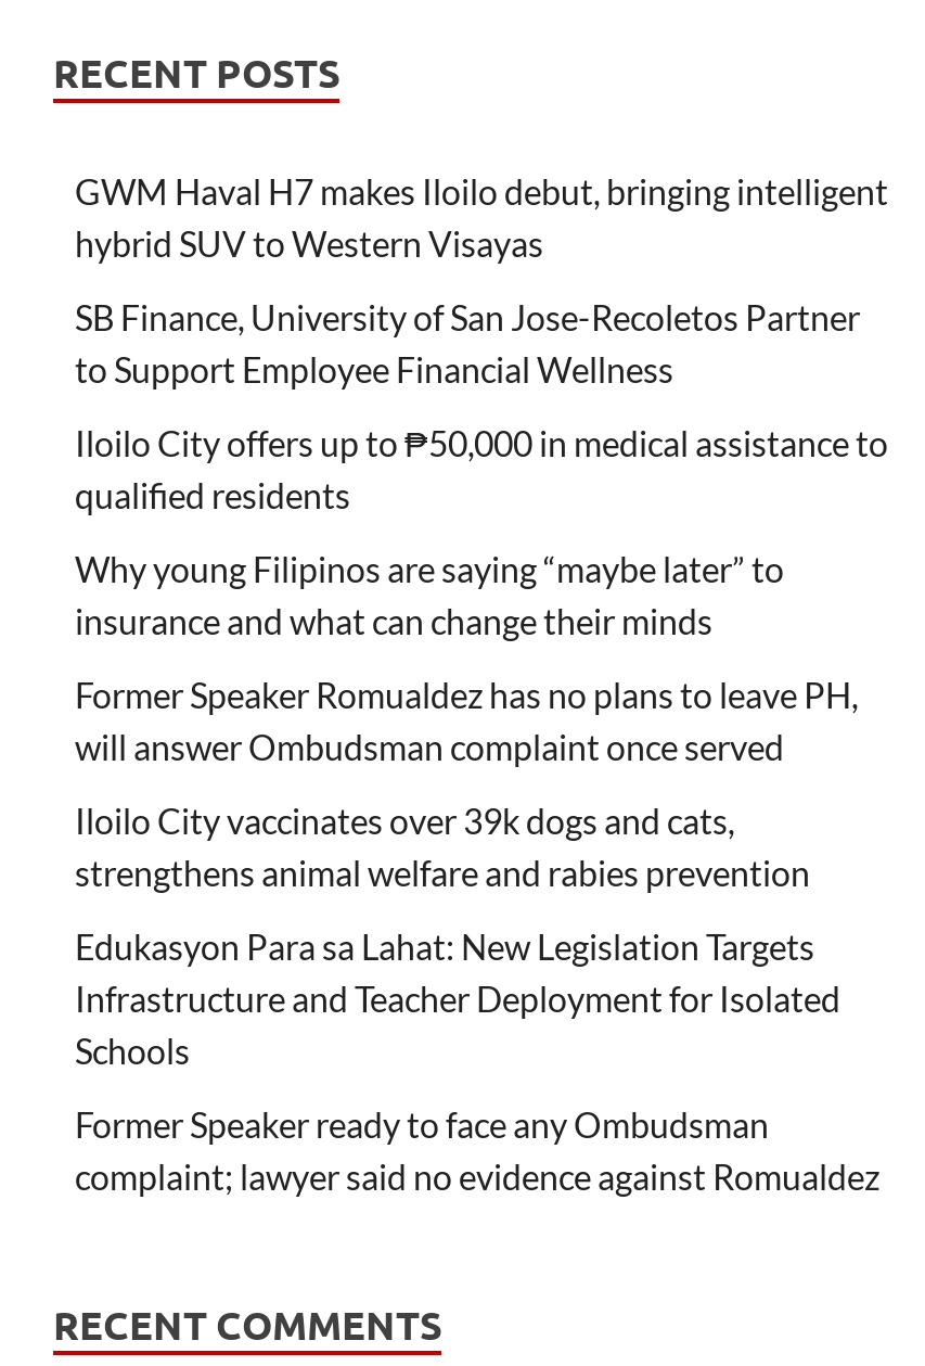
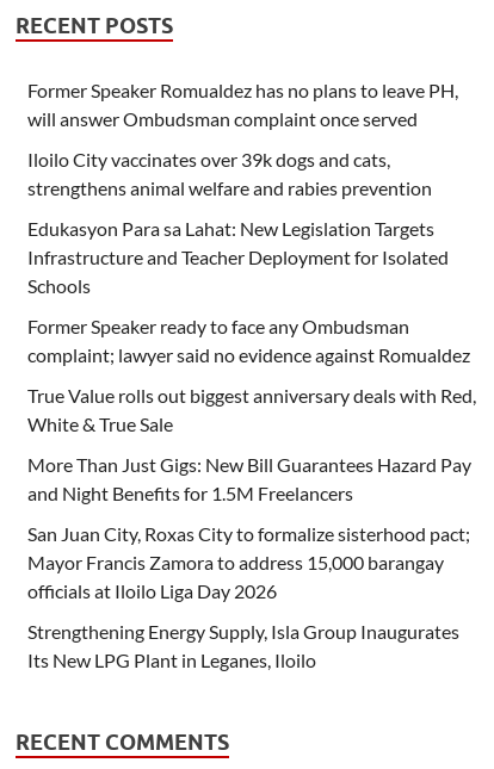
- GWM Haval H7 makes Iloilo debut, bringing intelligent
- hybrid SUV to Western Visayas
- SB Finance, University of San Jose-Recoletos Partner
- to Support Employee Financial Wellness
- Iloilo City offers up to ₱50,000 in medical assistance to
- qualified residents
- Why young Filipinos are saying “maybe later” to
- insurance and what can change their minds

moved up: Former Speaker Romualdez has no plans to leave PH, | will answer Ombudsman complaint once served | Iloilo City vaccinates over 39k dogs and cats, | ... | Former Speaker ready to face any Ombudsman | complaint; lawyer said no evidence against Romualdez

+ True Value rolls out biggest anniversary deals with Red,
+ White & True Sale
+ More Than Just Gigs: New Bill Guarantees Hazard Pay
+ and Night Benefits for 1.5M Freelancers
+ San Juan City, Roxas City to formalize sisterhood pact;
+ Mayor Francis Zamora to address 15,000 barangay
+ officials at Iloilo Liga Day 2026
+ Strengthening Energy Supply, Isla Group Inaugurates
+ Its New LPG Plant in Leganes, Iloilo
